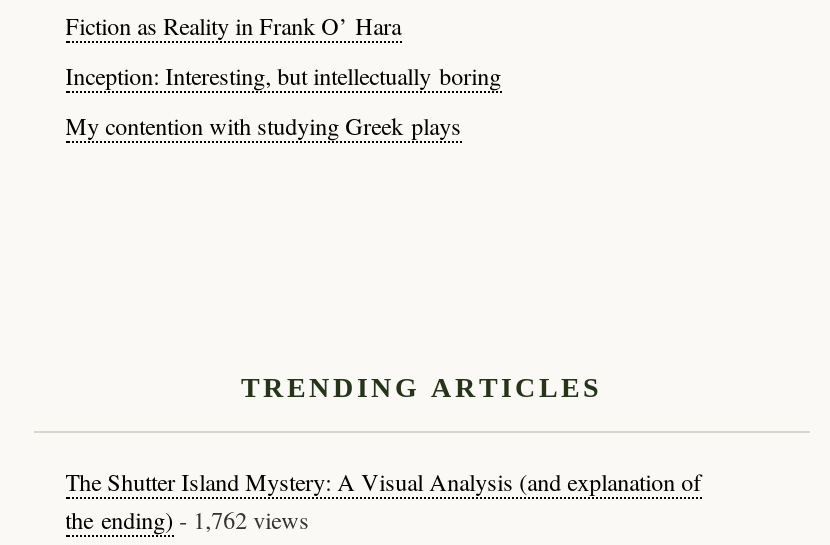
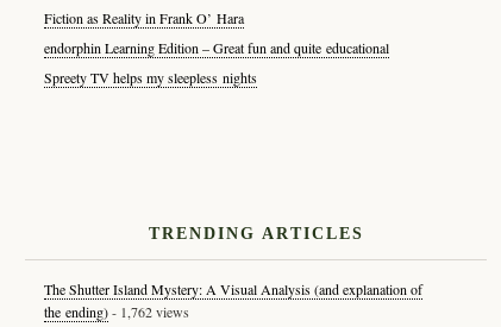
- Inception: Interesting, but intellectually boring
+ endorphin Learning Edition – Great fun and quite educational

- My contention with studying Greek plays
+ Spreety TV helps my sleepless nights
